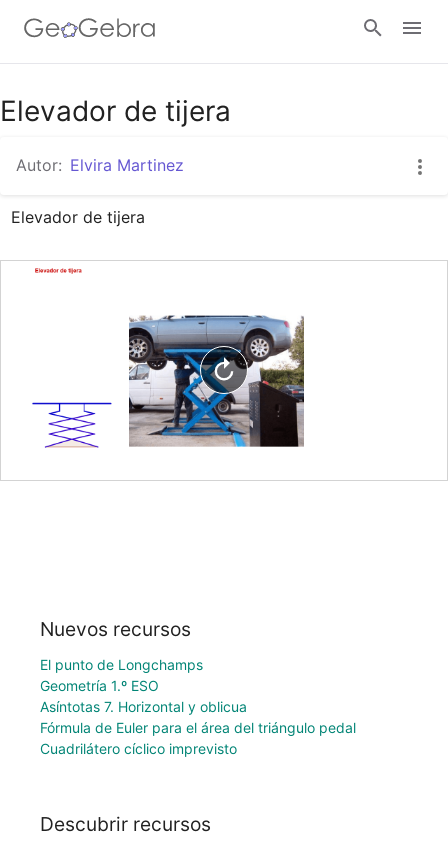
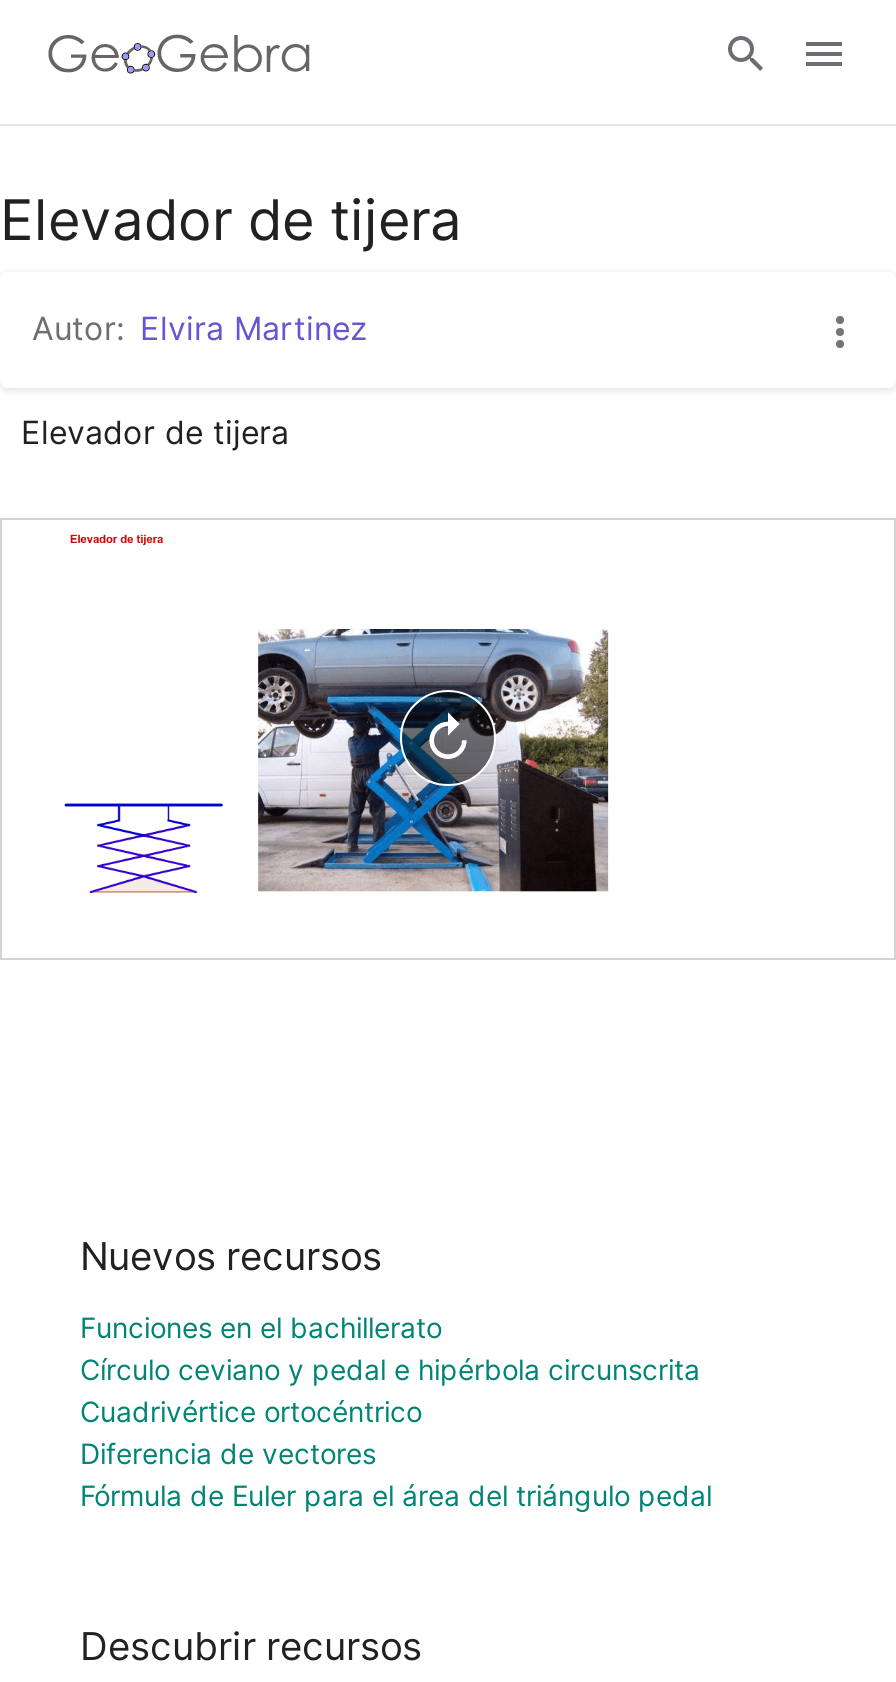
- El punto de Longchamps
- Geometría 1.º ESO
- Asíntotas 7. Horizontal y oblicua
+ Funciones en el bachillerato
+ Círculo ceviano y pedal e hipérbola circunscrita
+ Cuadrivértice ortocéntrico
+ Diferencia de vectores

moved down: Fórmula de Euler para el área del triángulo pedal

- Cuadrilátero cíclico imprevisto
